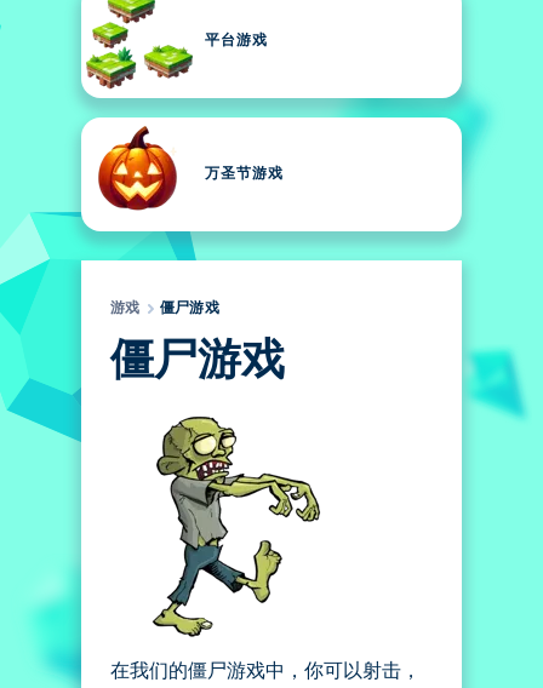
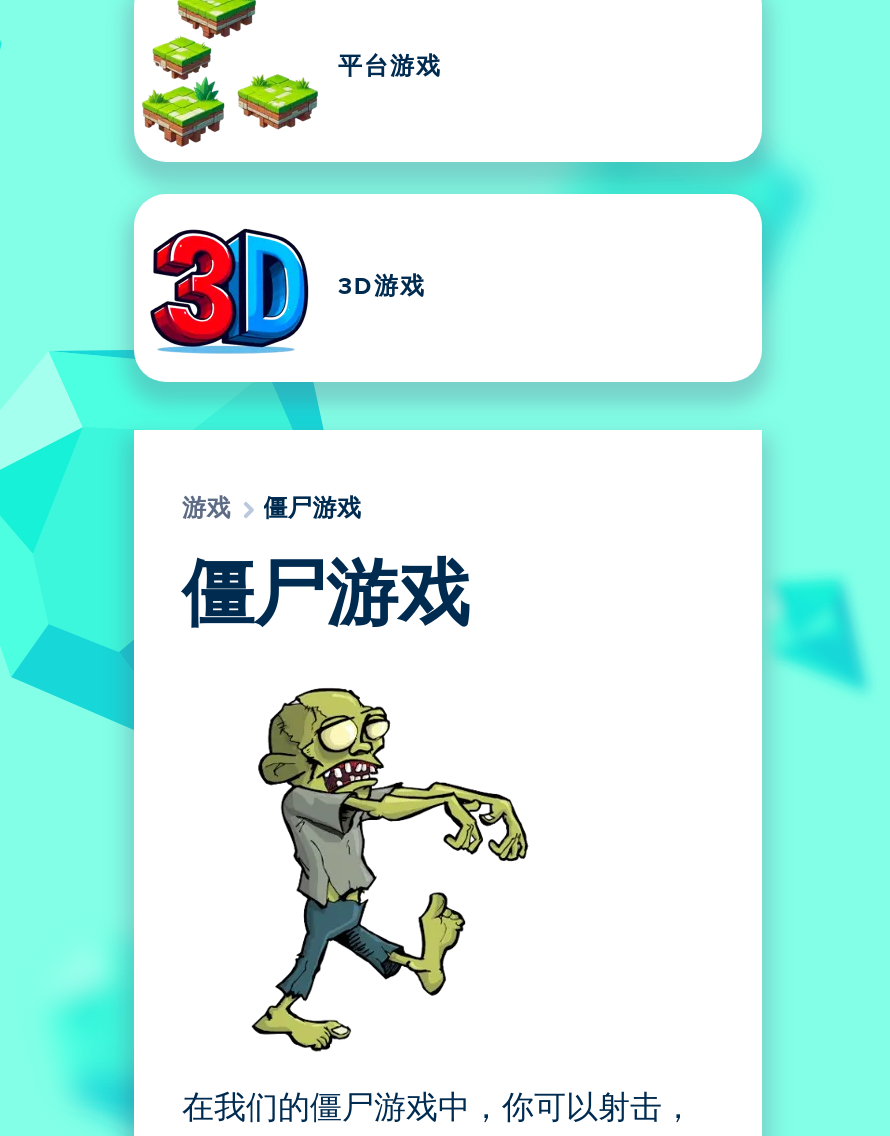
- [image]
- 万圣节游戏
+ [image]
+ 3D游戏
